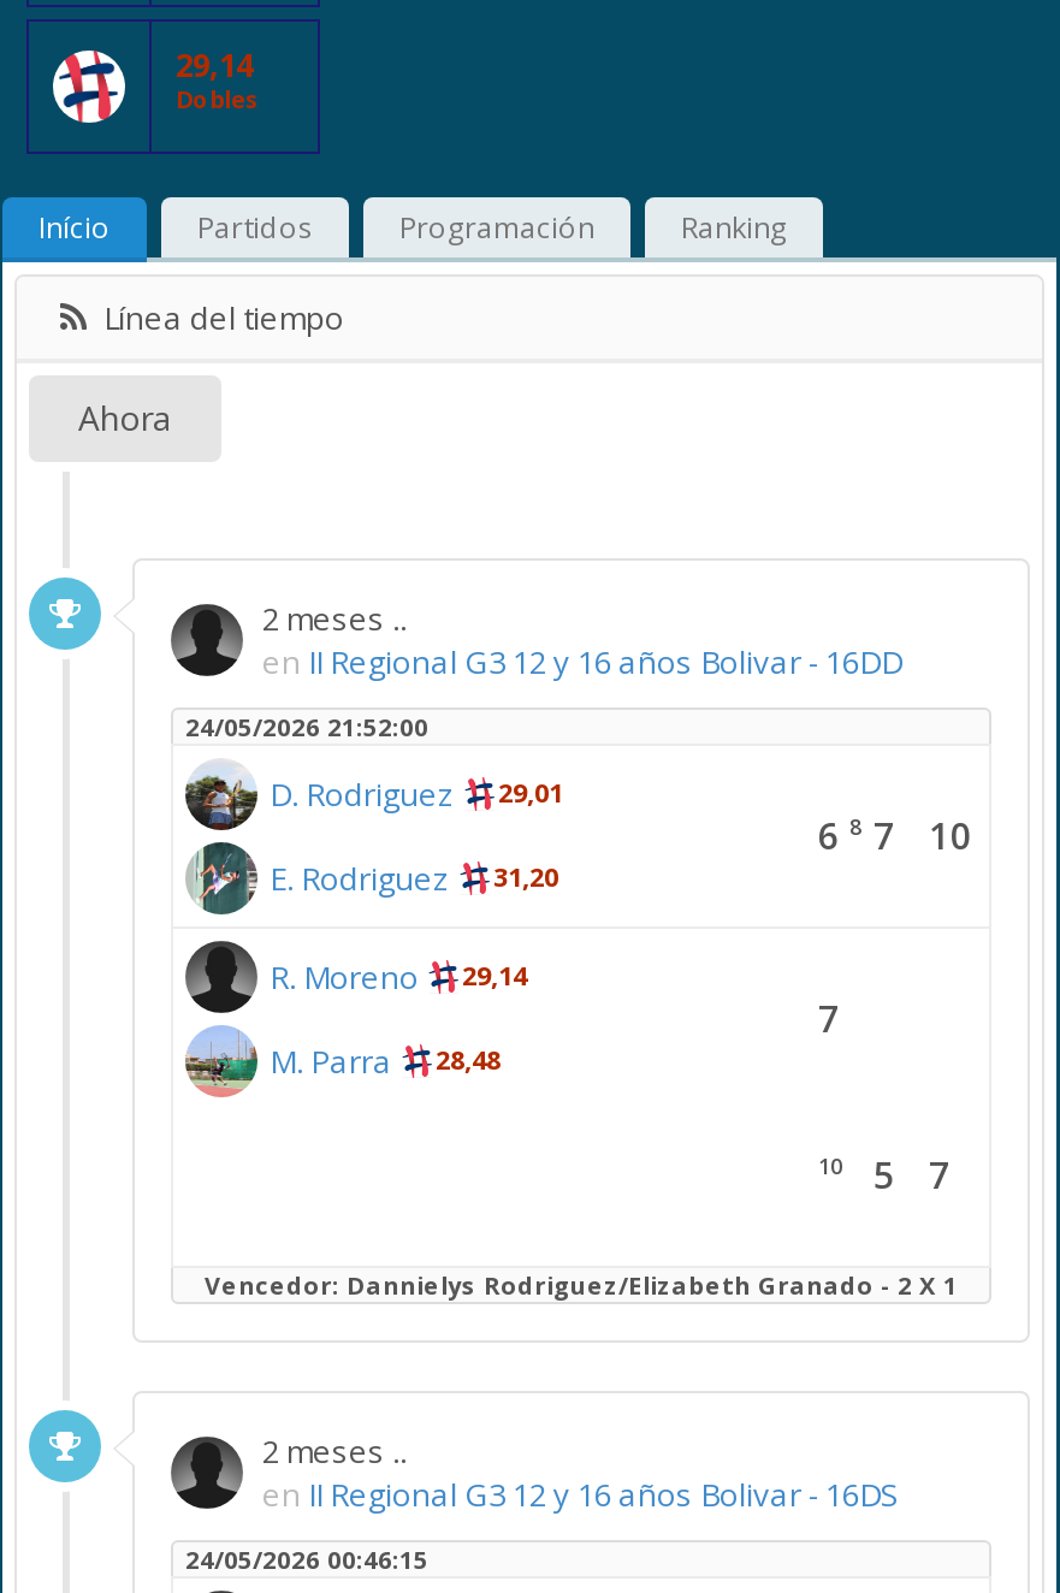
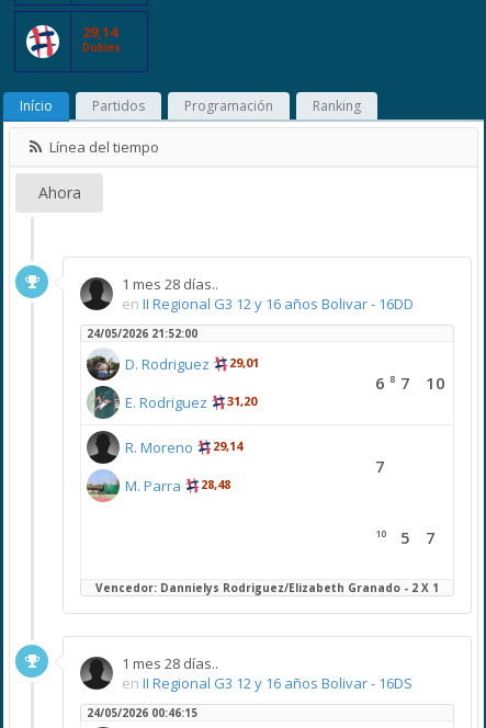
- 2 meses ..
+ 1 mes 28 días..

- 2 meses ..
+ 1 mes 28 días..
